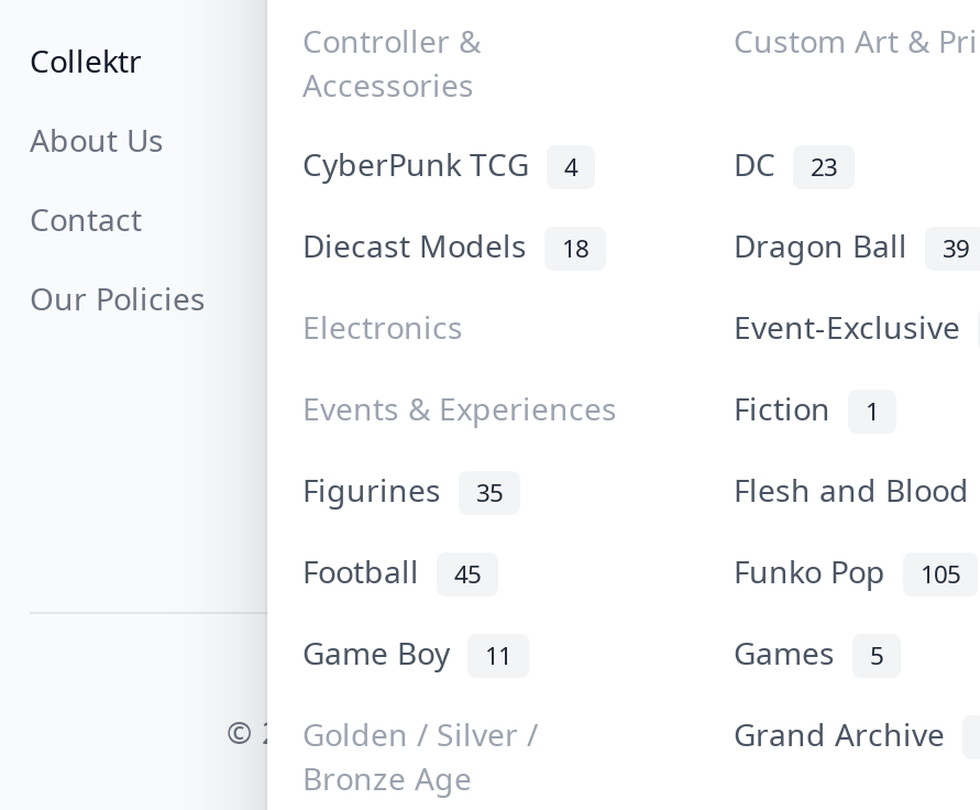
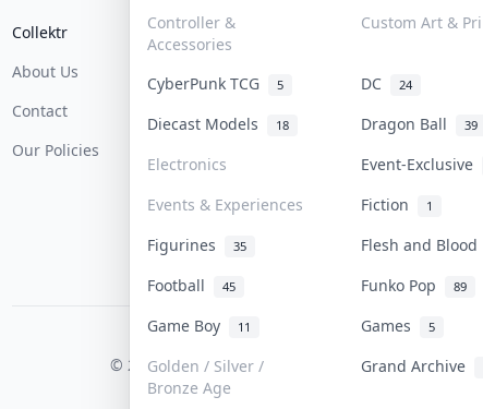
- CyberPunk TCG 4
+ CyberPunk TCG 5

- DC 23
+ DC 24

- Funko Pop 105
+ Funko Pop 89
